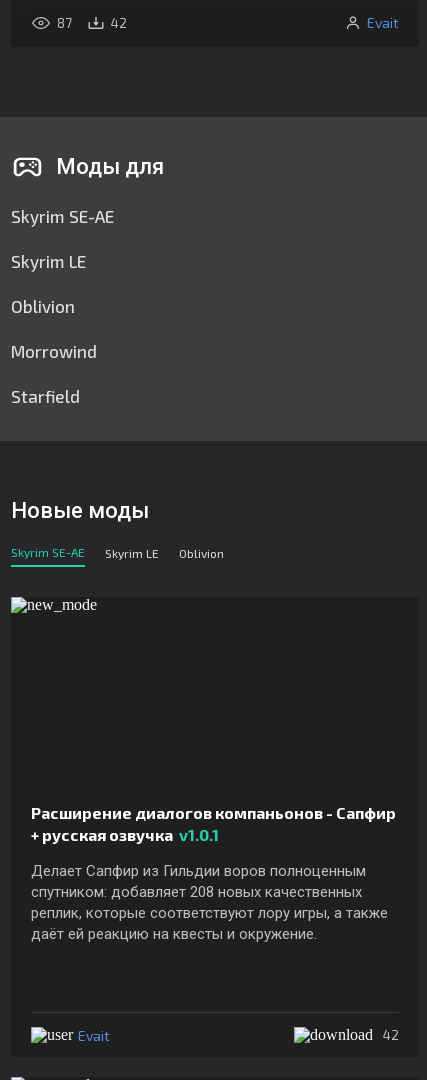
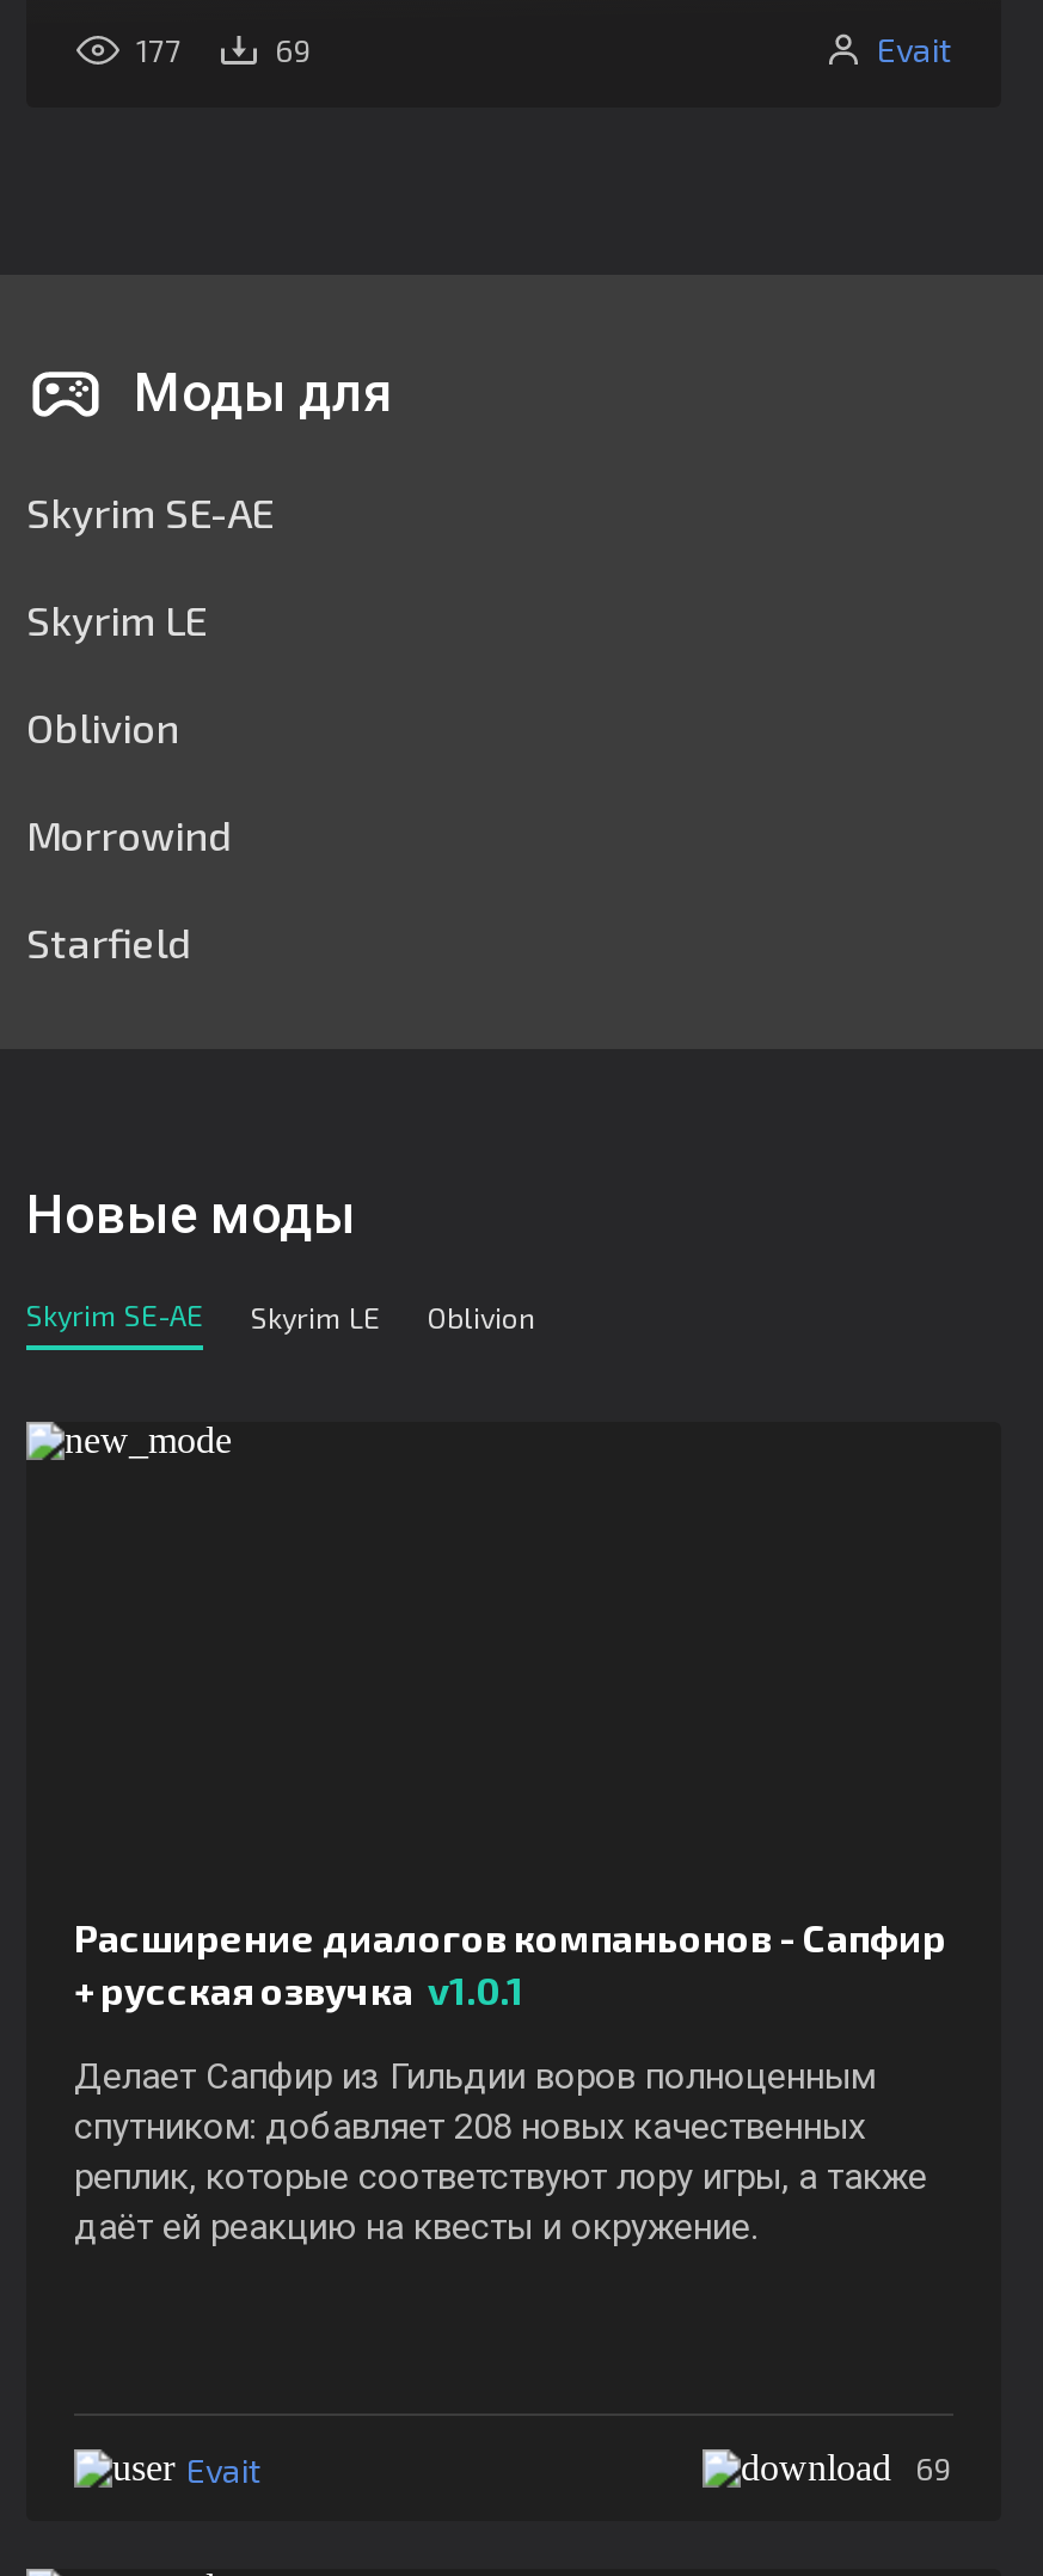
- 87
+ 177

- 42
+ 69

- 42
+ 69
